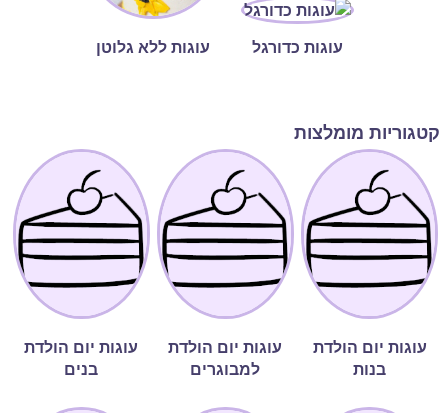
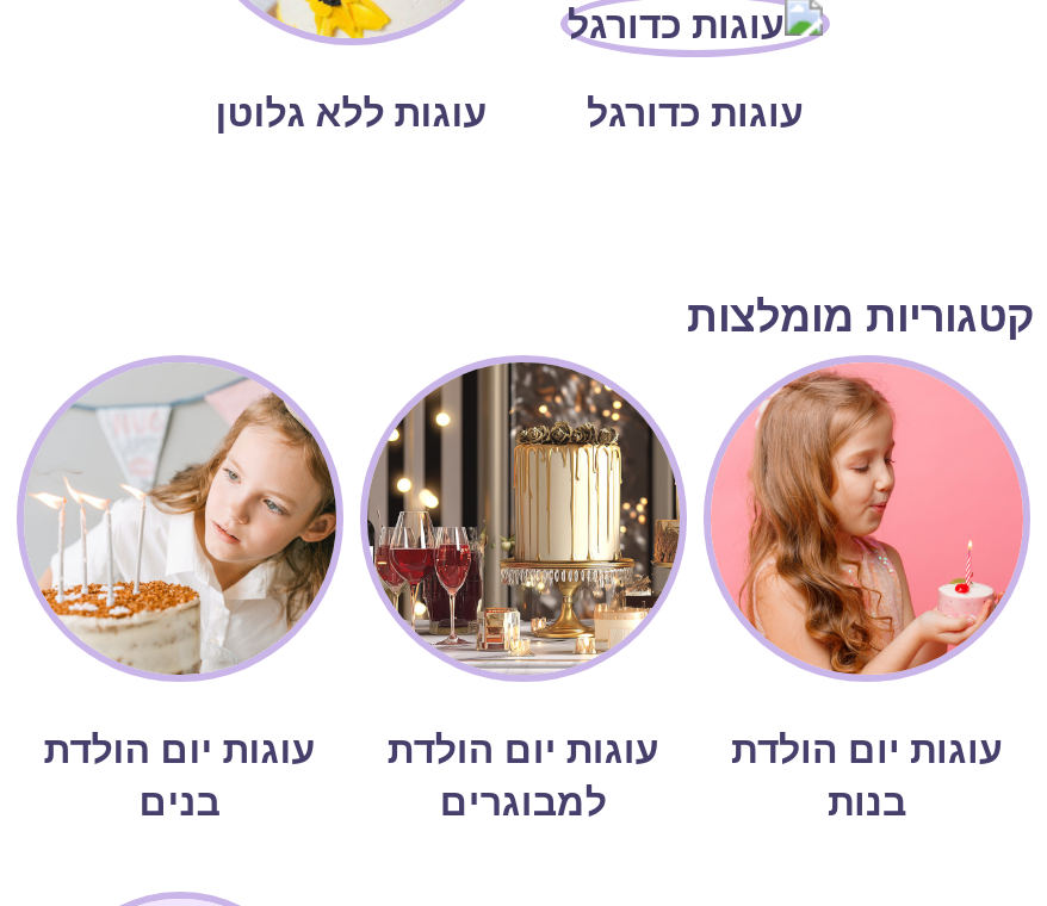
- [image]
+ [image]

- [image]
+ [image]

- [image]
+ [image]
